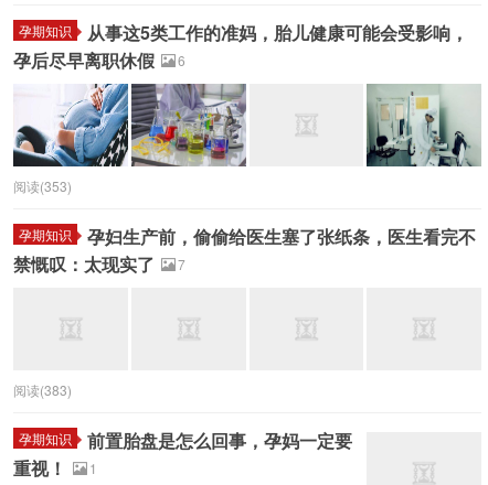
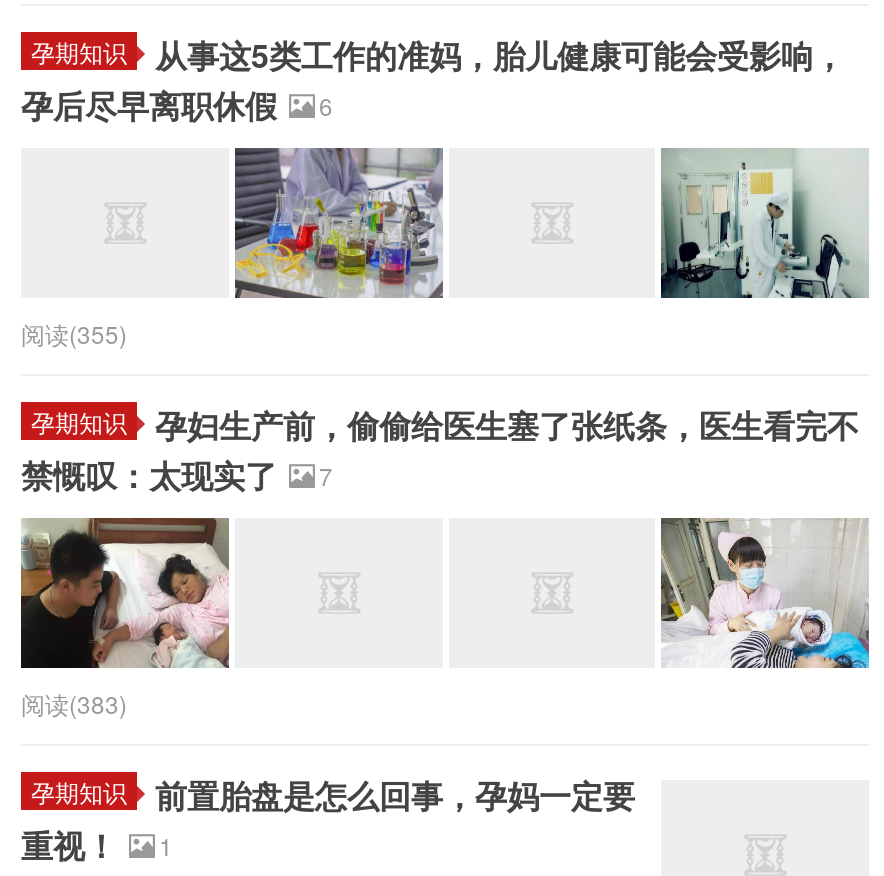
- [image]

- 阅读(353)
+ 阅读(355)

+ [image]

+ [image]
